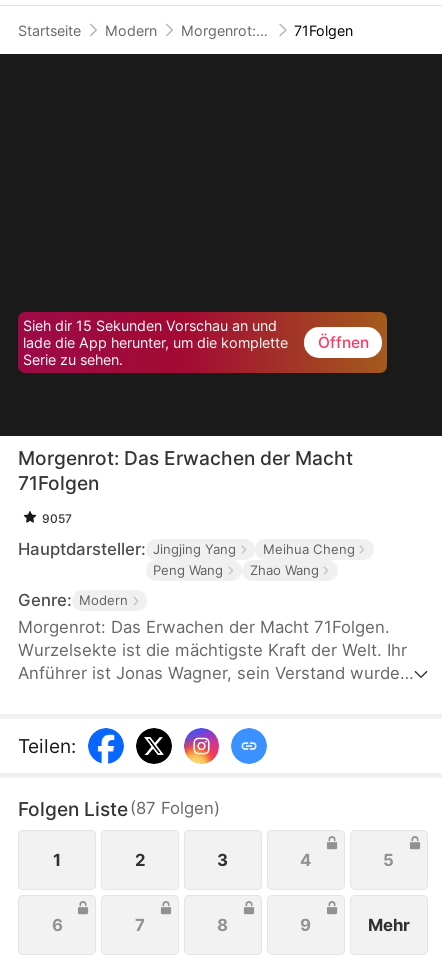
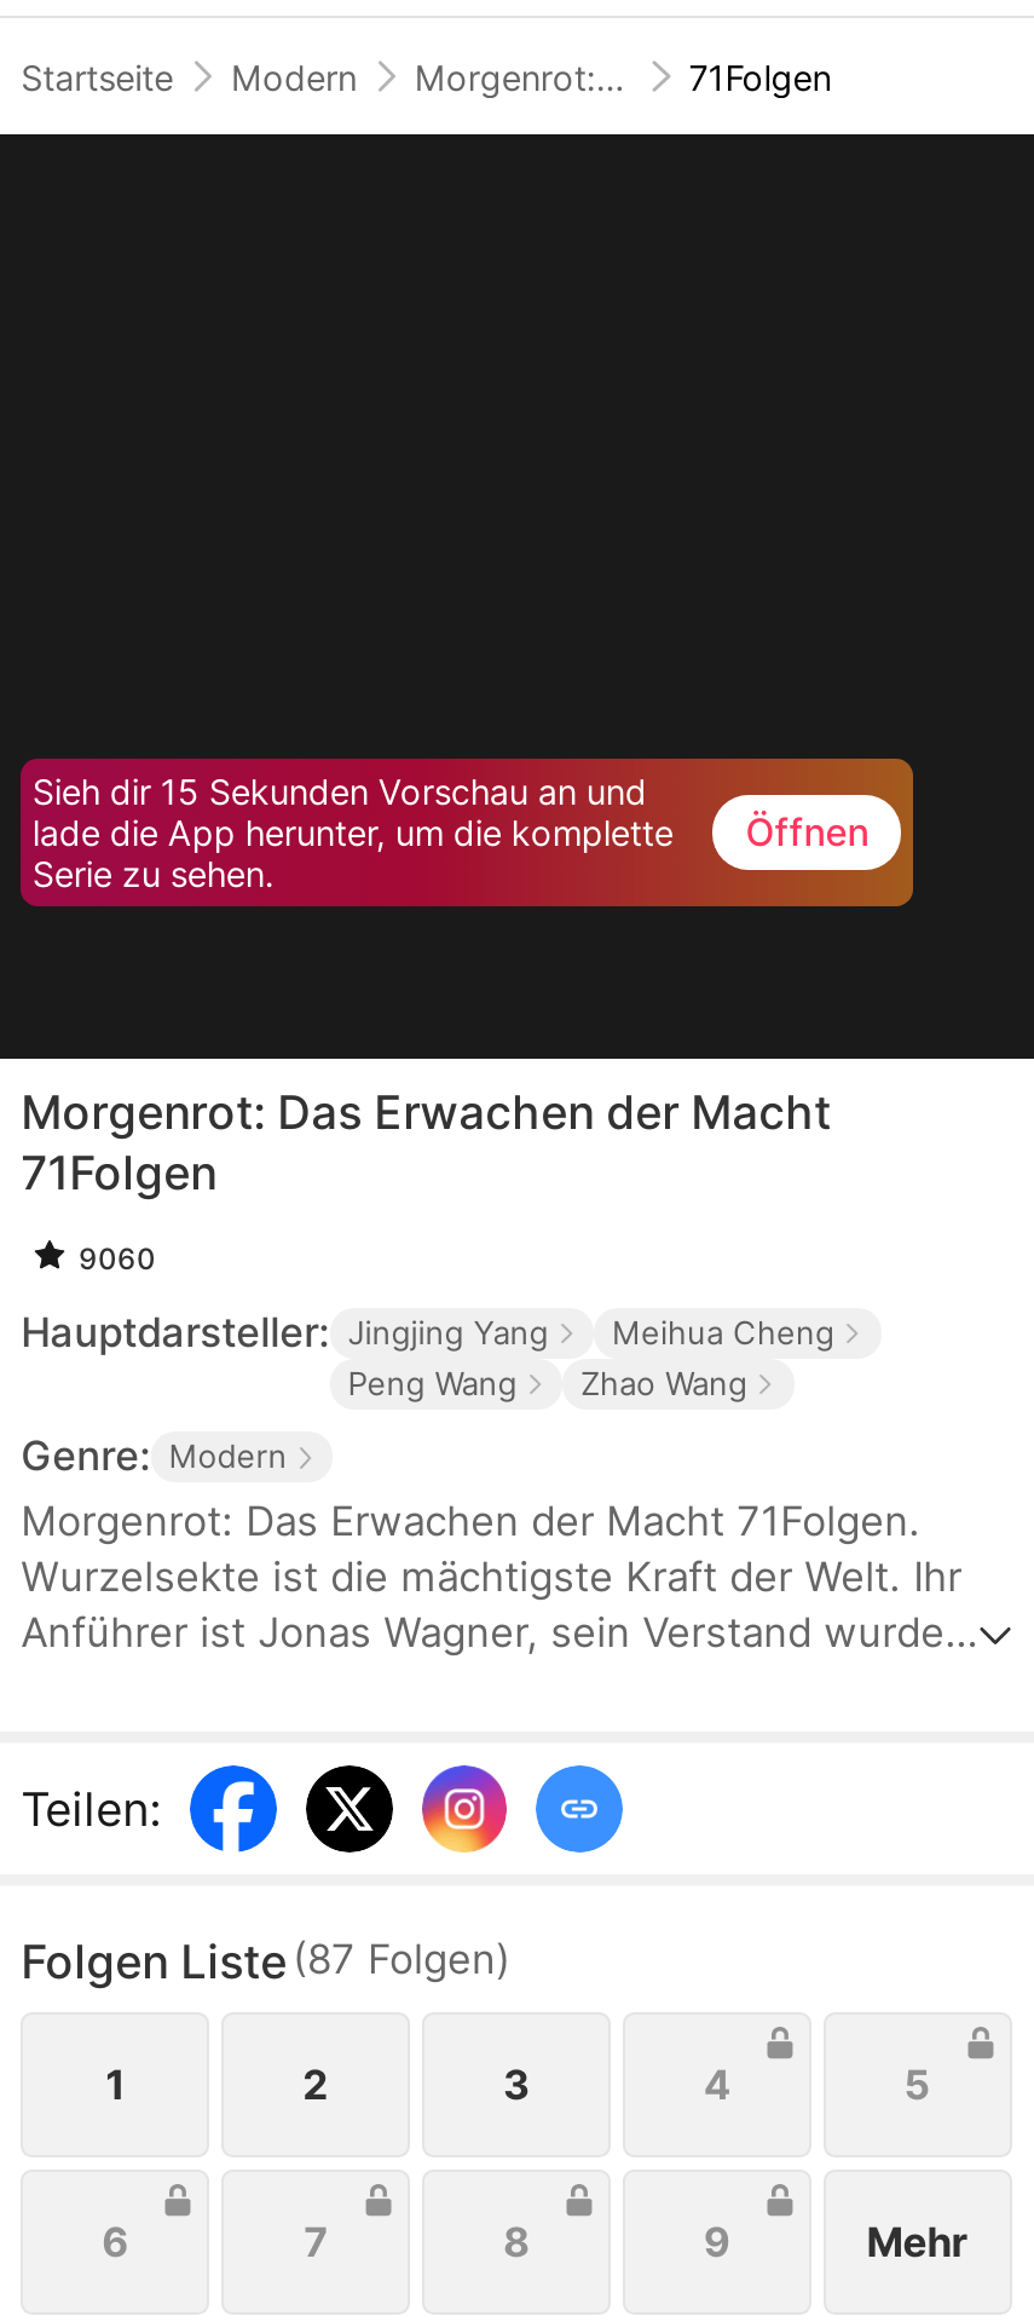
- 9057
+ 9060
